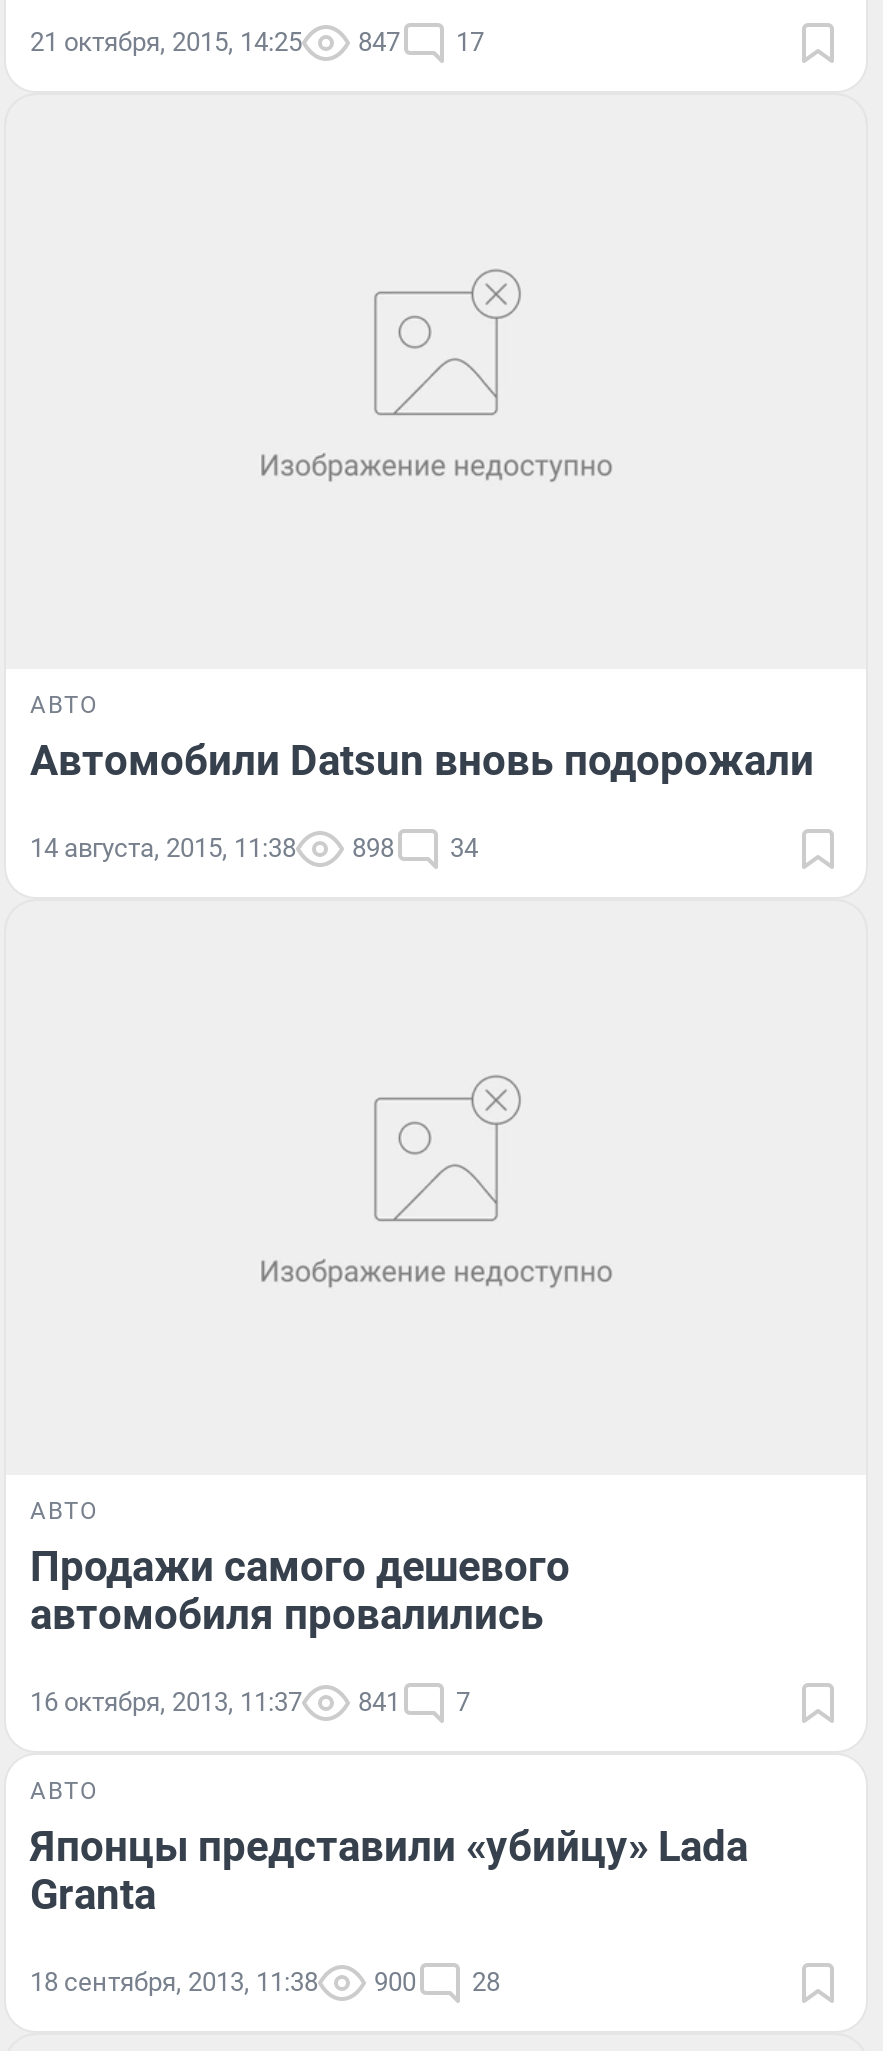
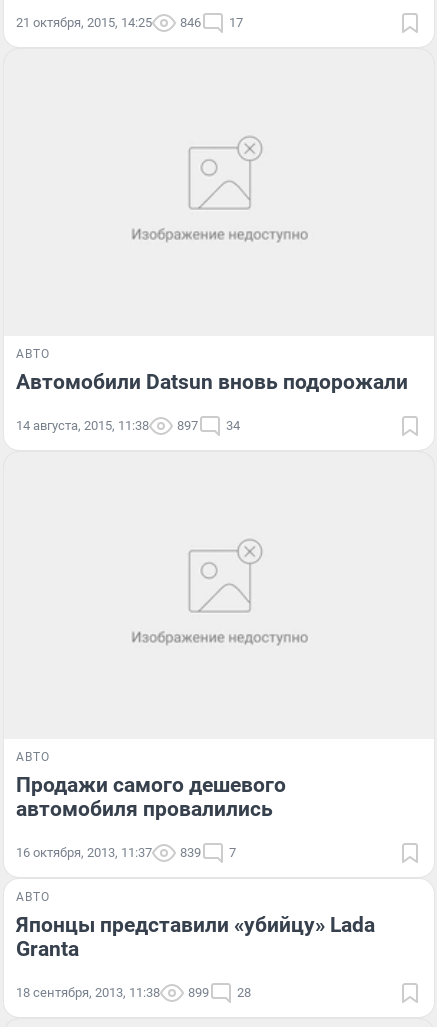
- 21 октября, 2015, 14:25 847 17
+ 21 октября, 2015, 14:25 846 17

- 14 августа, 2015, 11:38 898 34
+ 14 августа, 2015, 11:38 897 34

- 16 октября, 2013, 11:37 841 7
+ 16 октября, 2013, 11:37 839 7

- 18 сентября, 2013, 11:38 900 28
+ 18 сентября, 2013, 11:38 899 28
